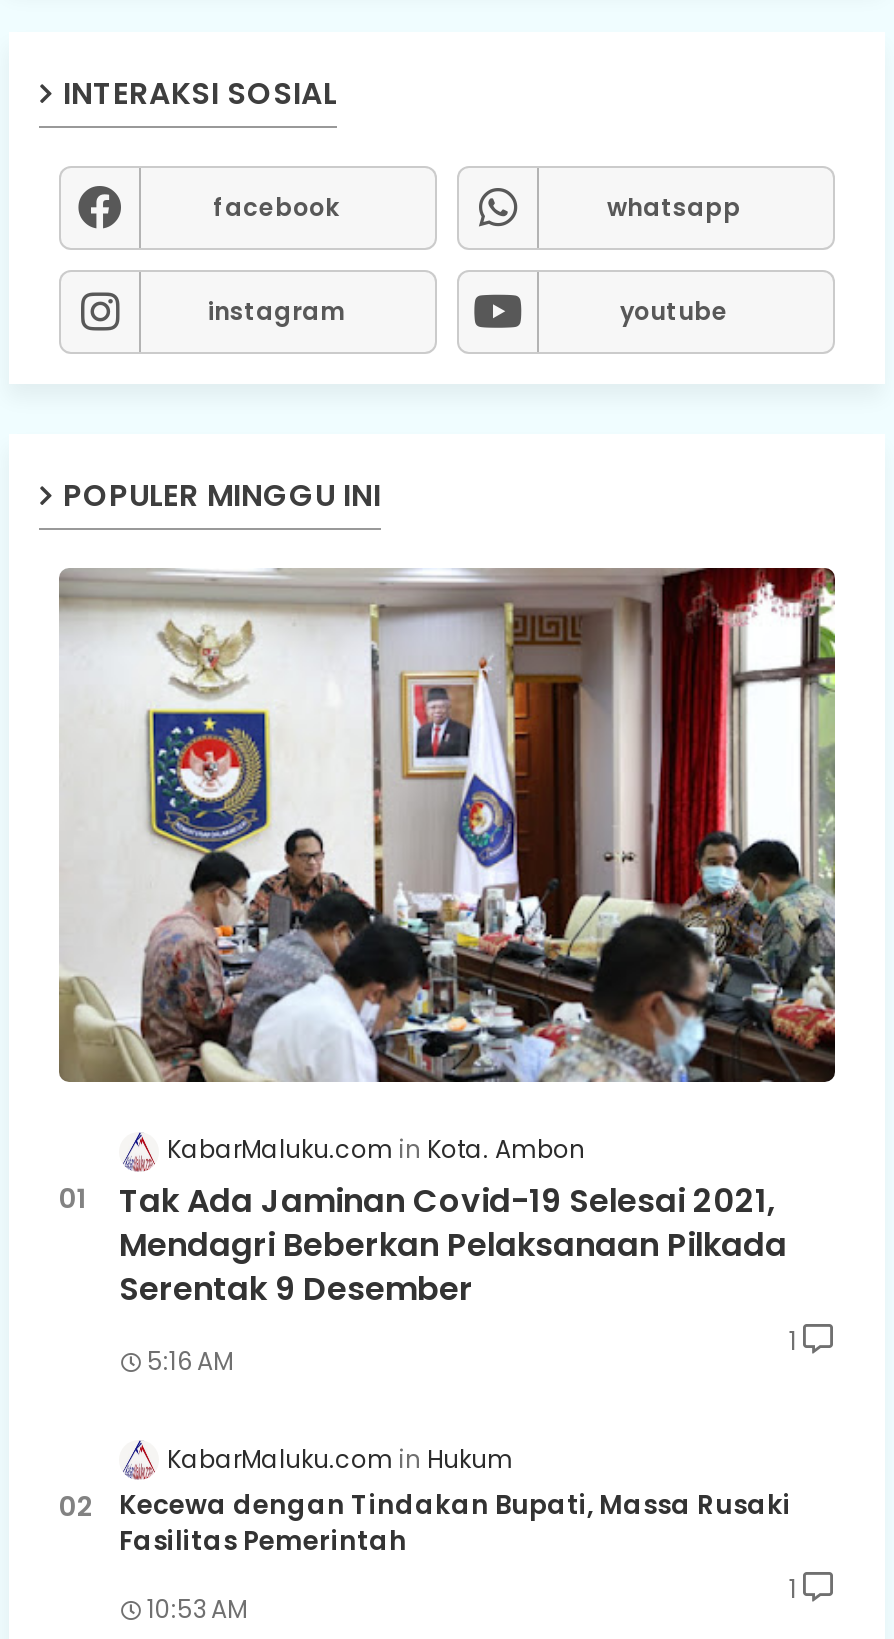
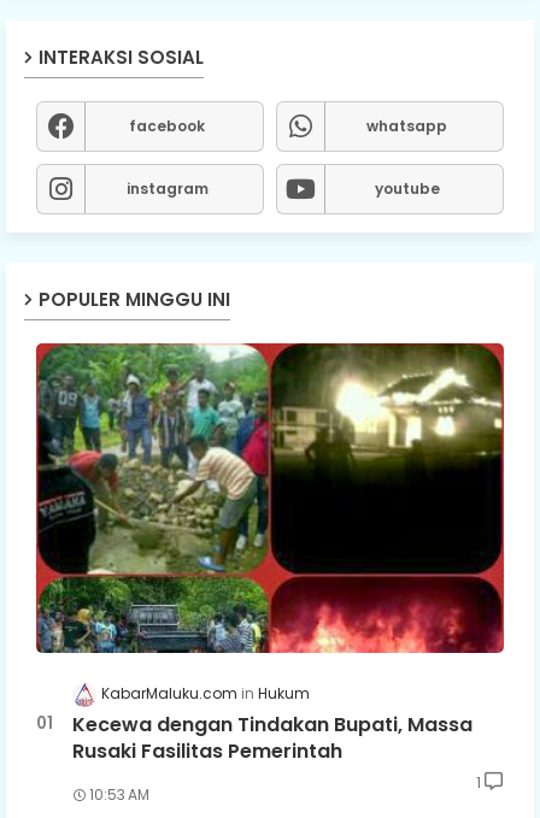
- [image]
+ [image]

- Kota. Ambon
- Tak Ada Jaminan Covid-19 Selesai 2021,
- Mendagri Beberkan Pelaksanaan Pilkada
- Serentak 9 Desember
- 5:16 AM

- 1
- KabarMaluku.com
